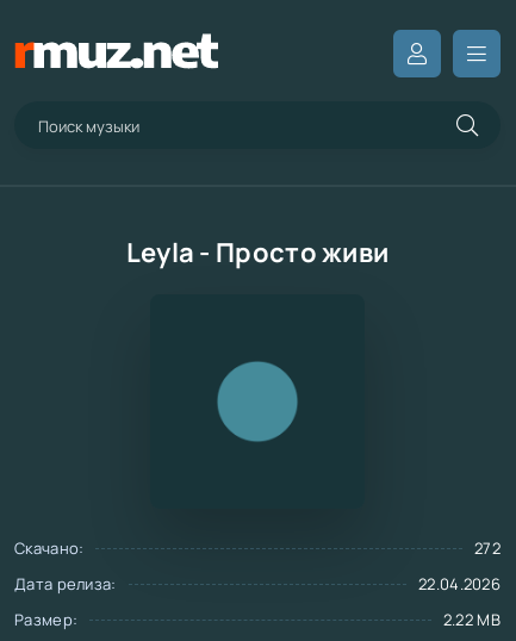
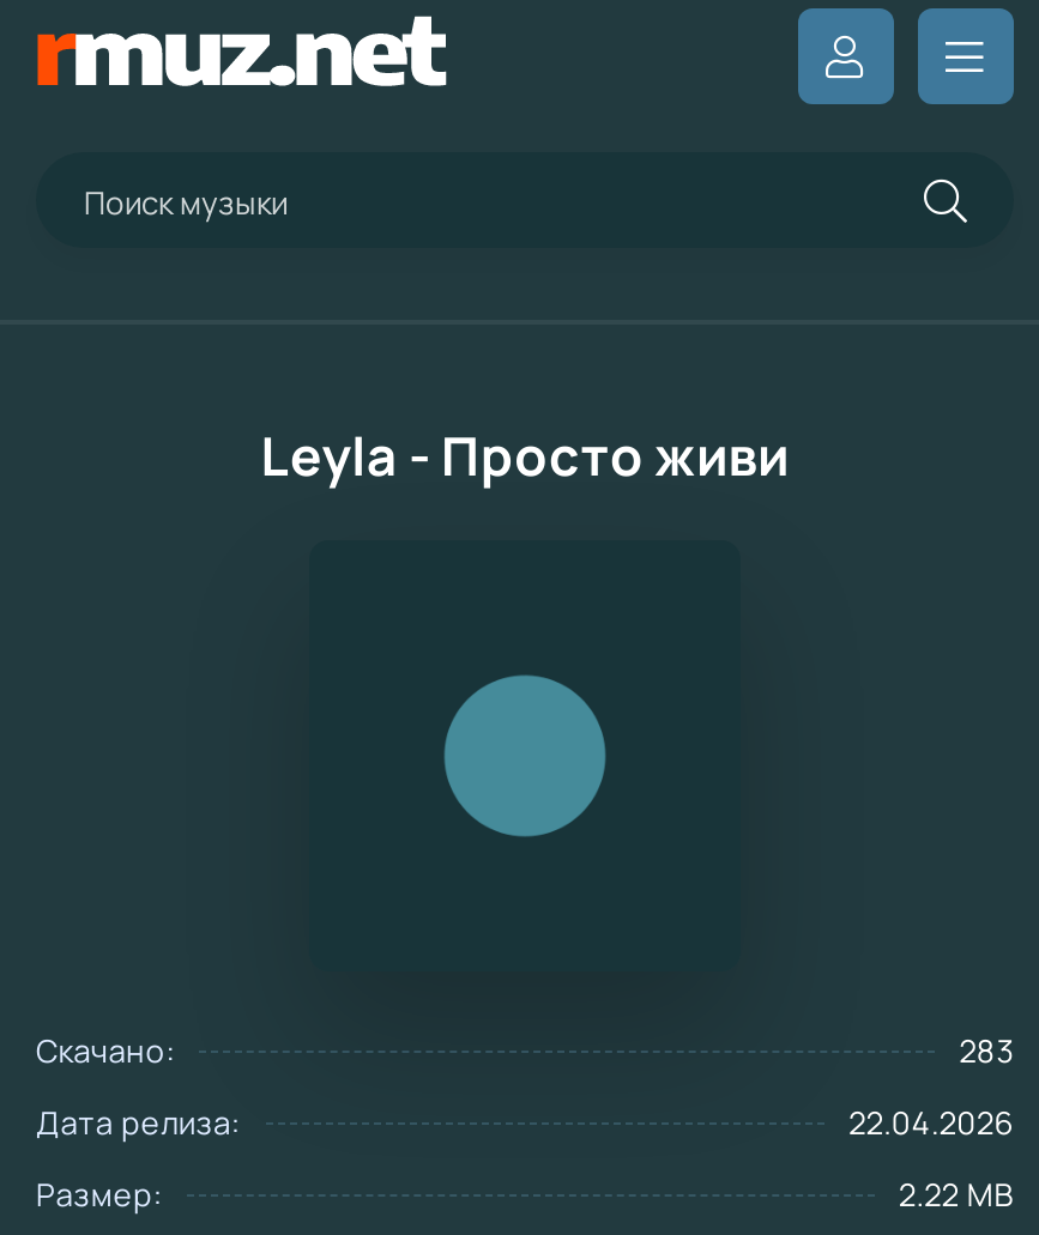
- 272
+ 283
